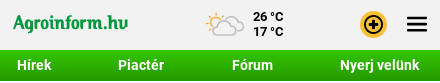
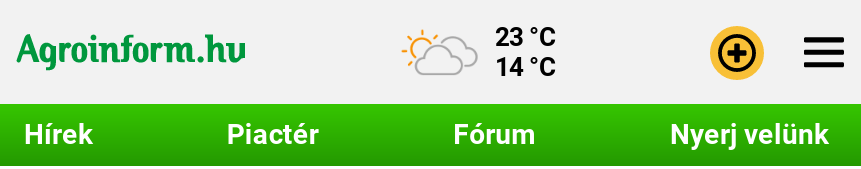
- 26 °C
+ 23 °C

- 17 °C
+ 14 °C
